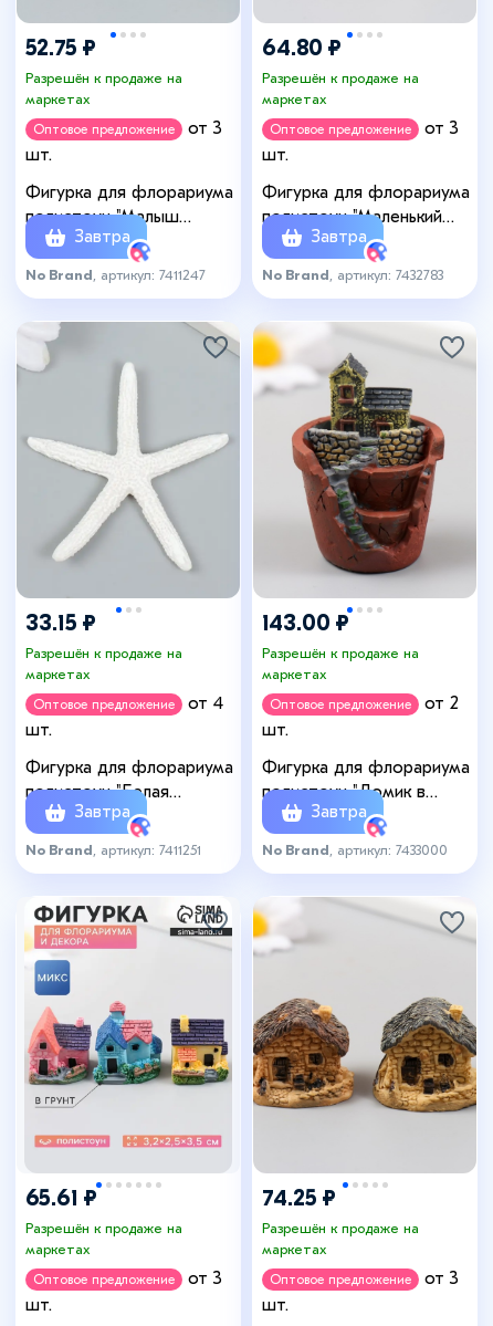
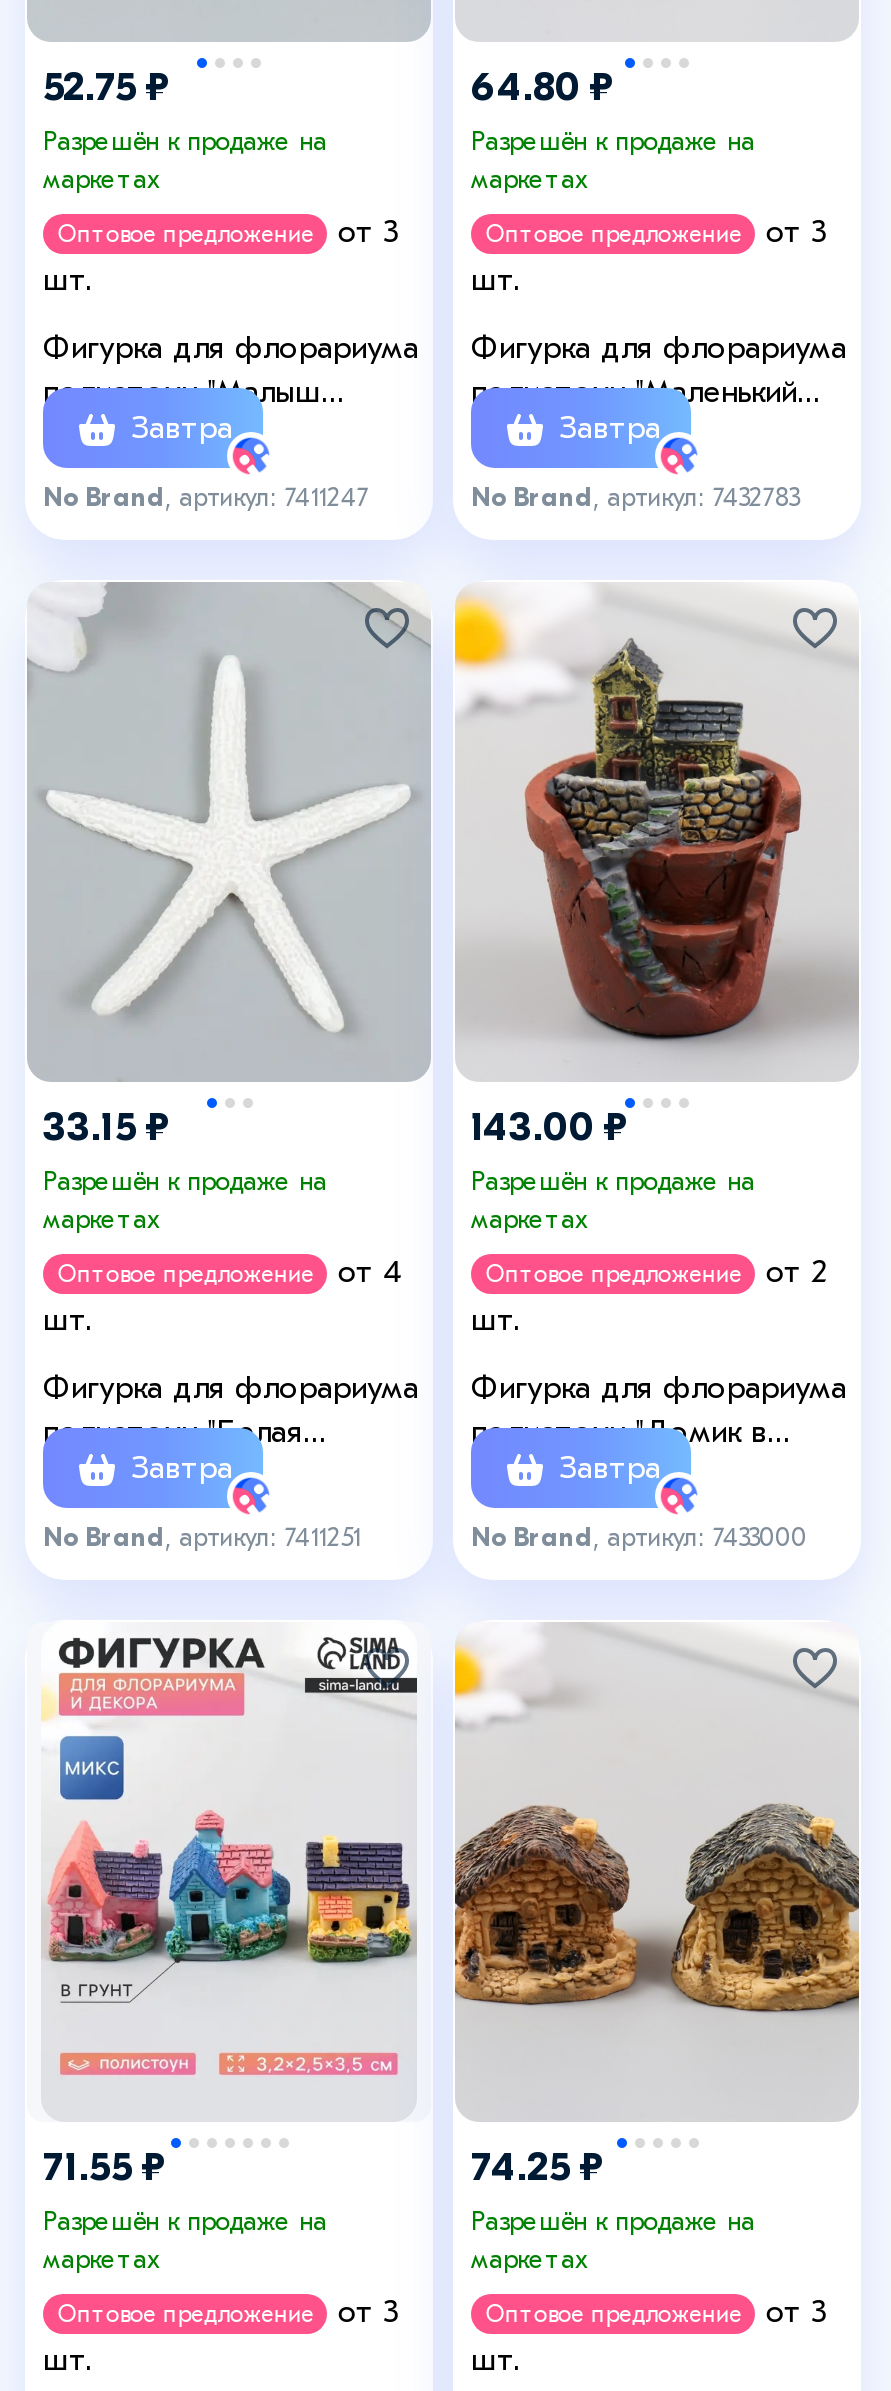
- 65.61 ₽
+ 71.55 ₽
